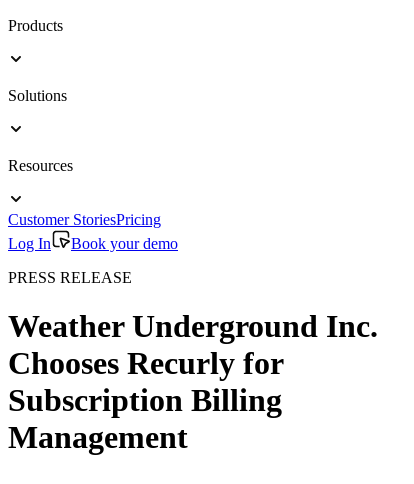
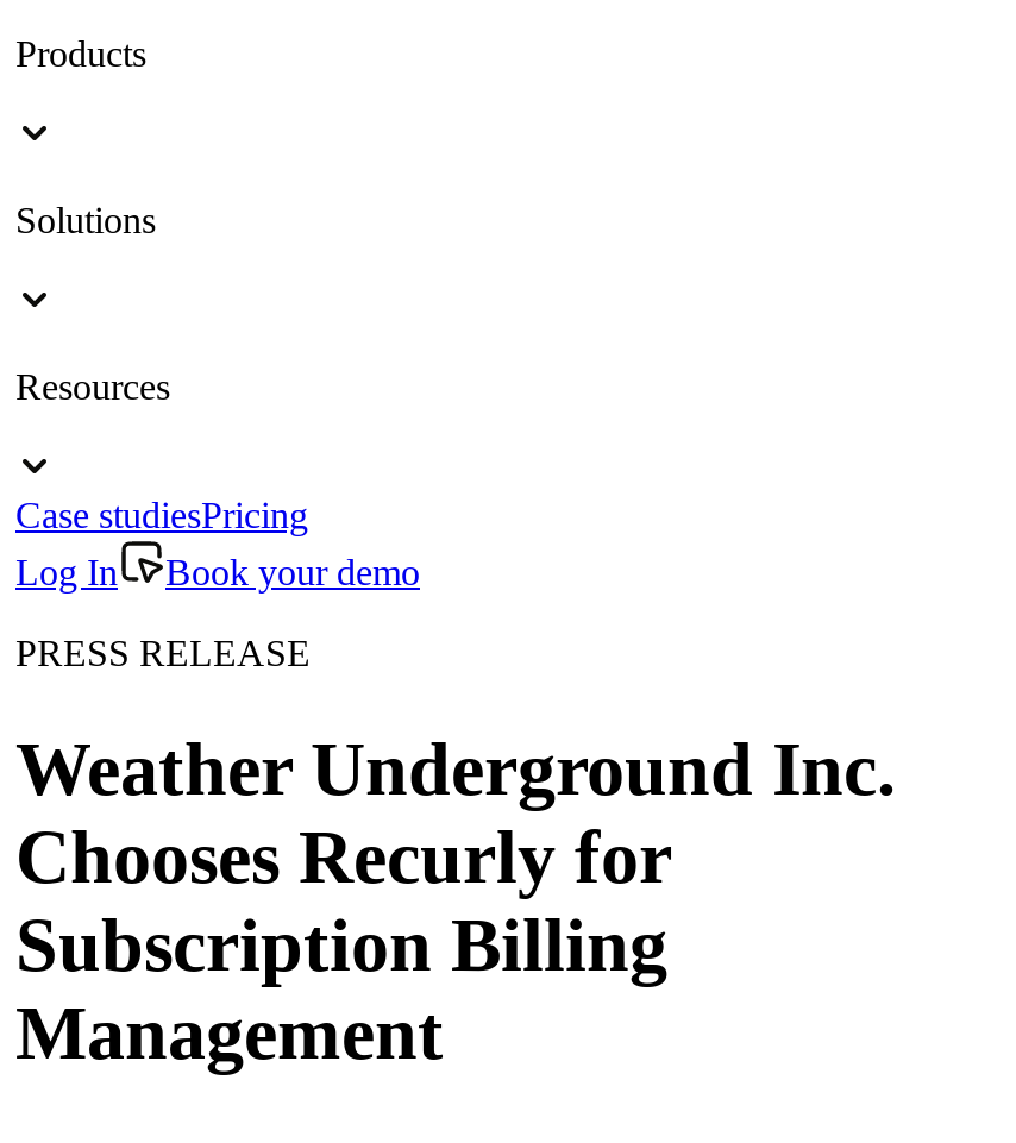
- Customer StoriesPricing
+ Case studiesPricing
